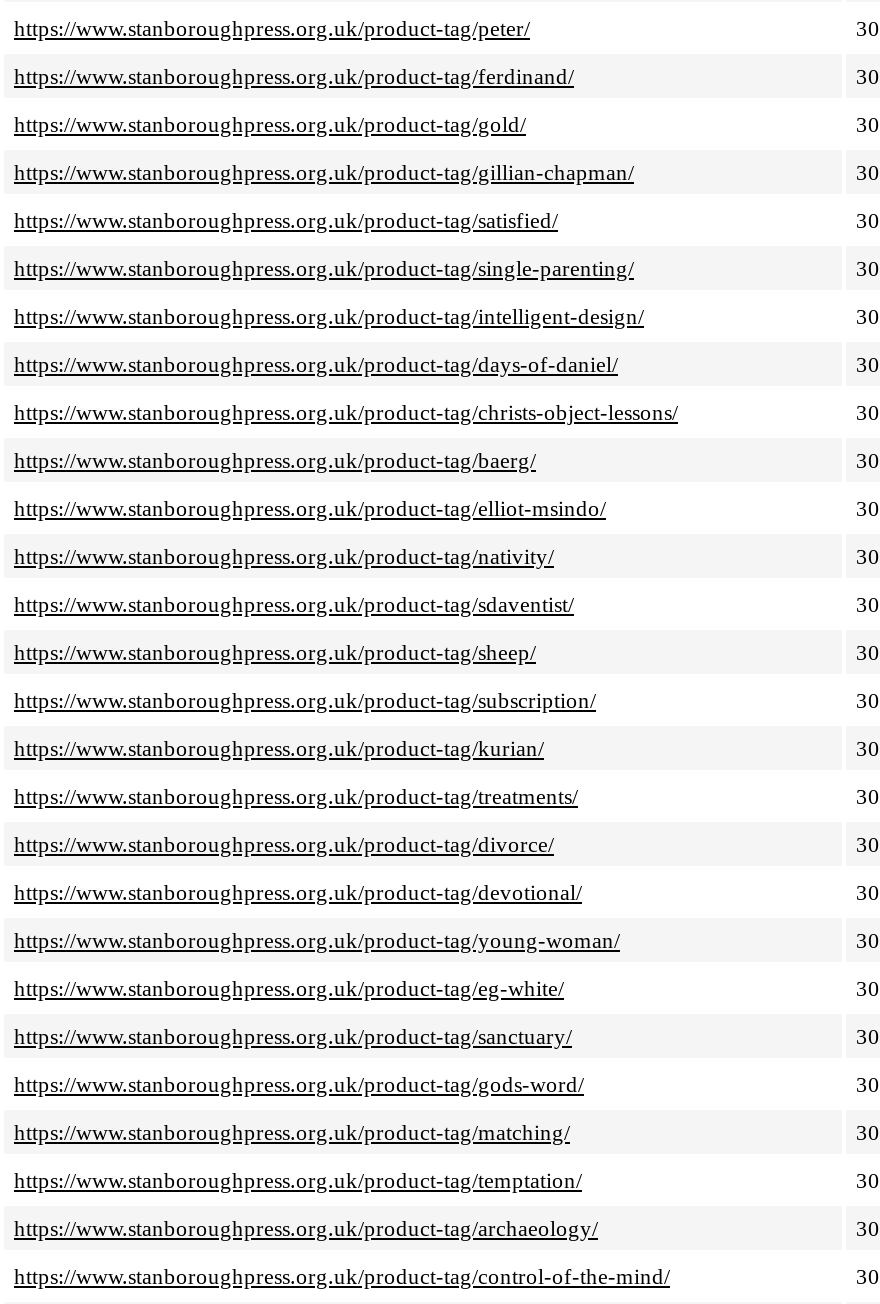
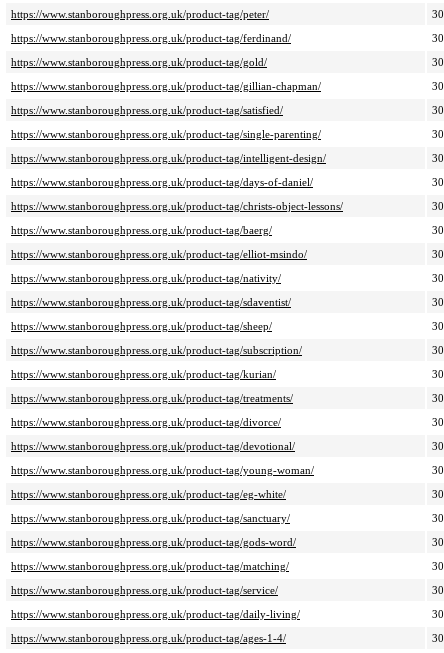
- https://www.stanboroughpress.org.uk/product-tag/temptation/
+ https://www.stanboroughpress.org.uk/product-tag/service/

- https://www.stanboroughpress.org.uk/product-tag/archaeology/
+ https://www.stanboroughpress.org.uk/product-tag/daily-living/

- https://www.stanboroughpress.org.uk/product-tag/control-of-the-mind/
+ https://www.stanboroughpress.org.uk/product-tag/ages-1-4/
